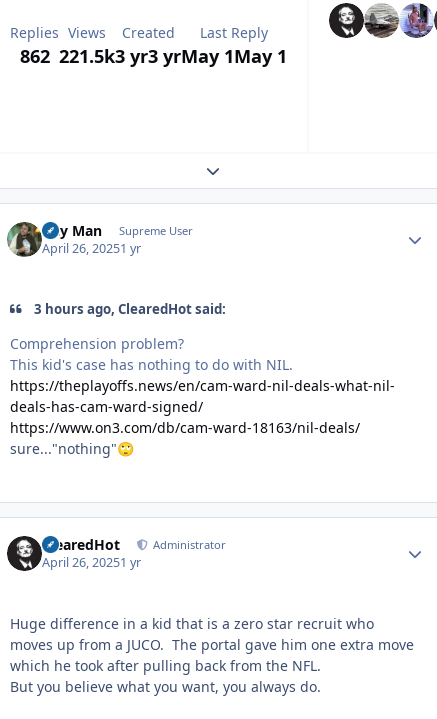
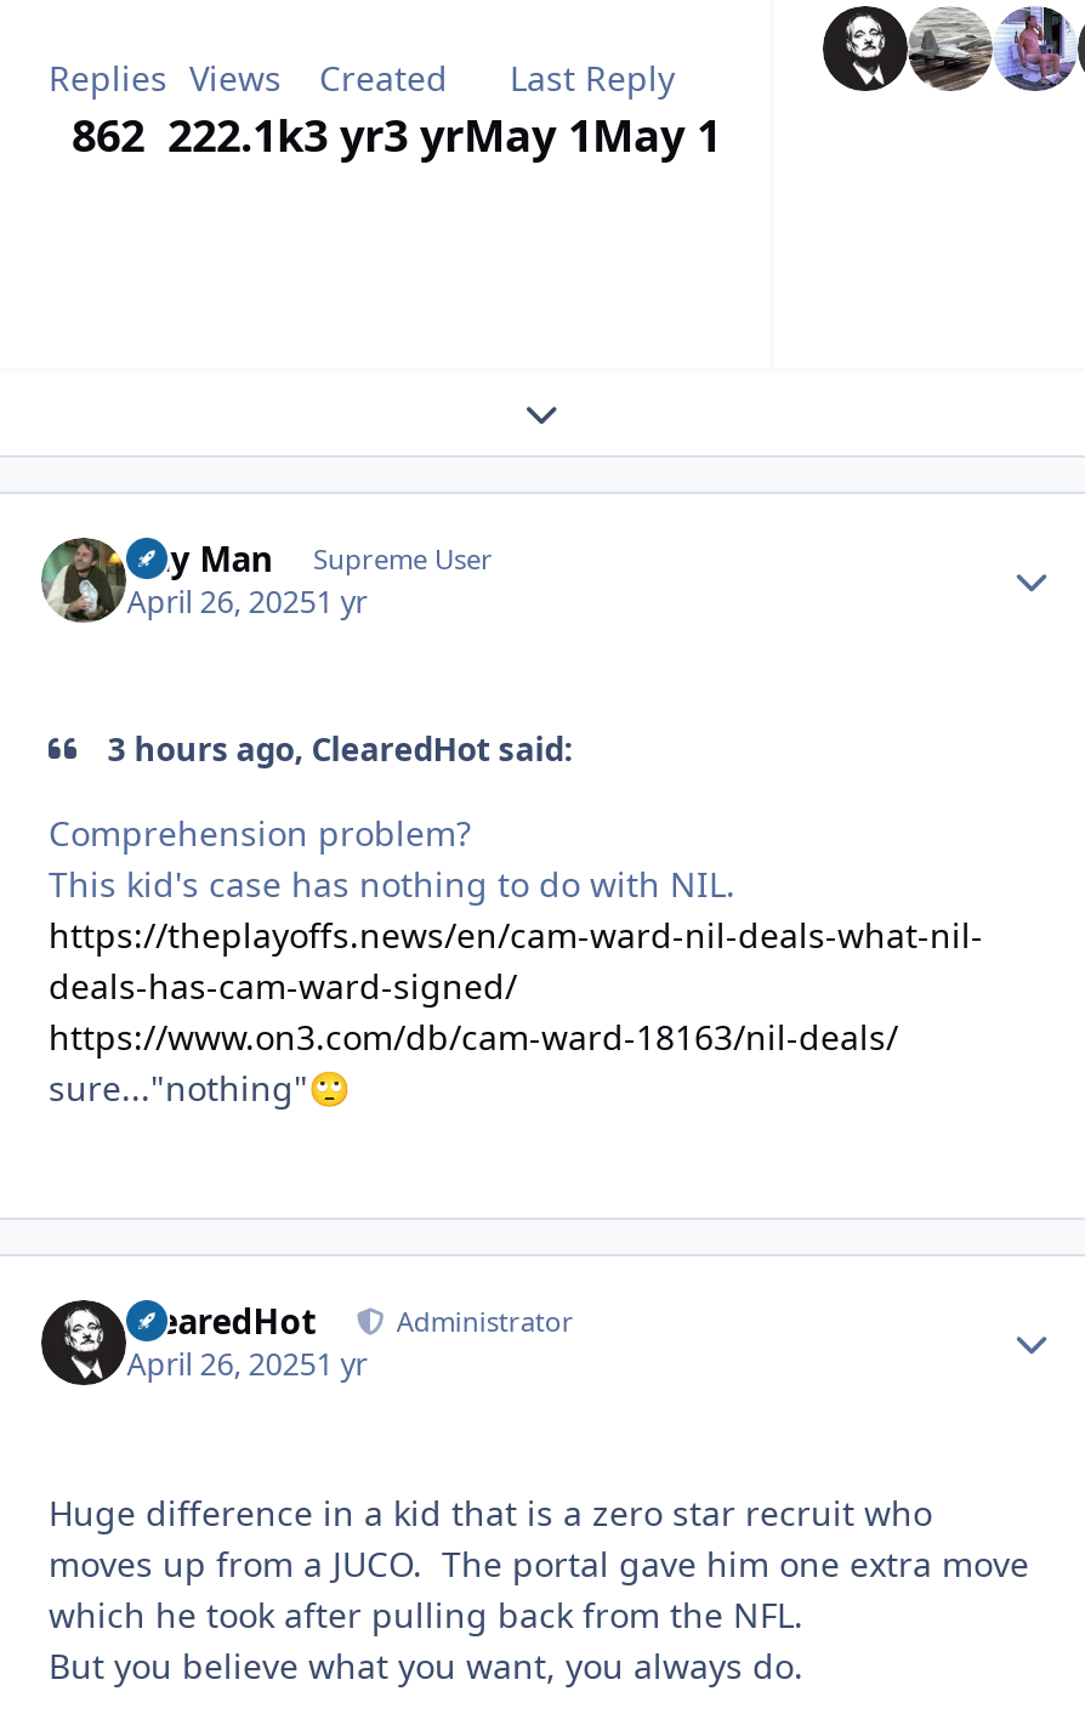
- 862 221.5k 3 yr3 yr May 1May 1
+ 862 222.1k 3 yr3 yr May 1May 1
